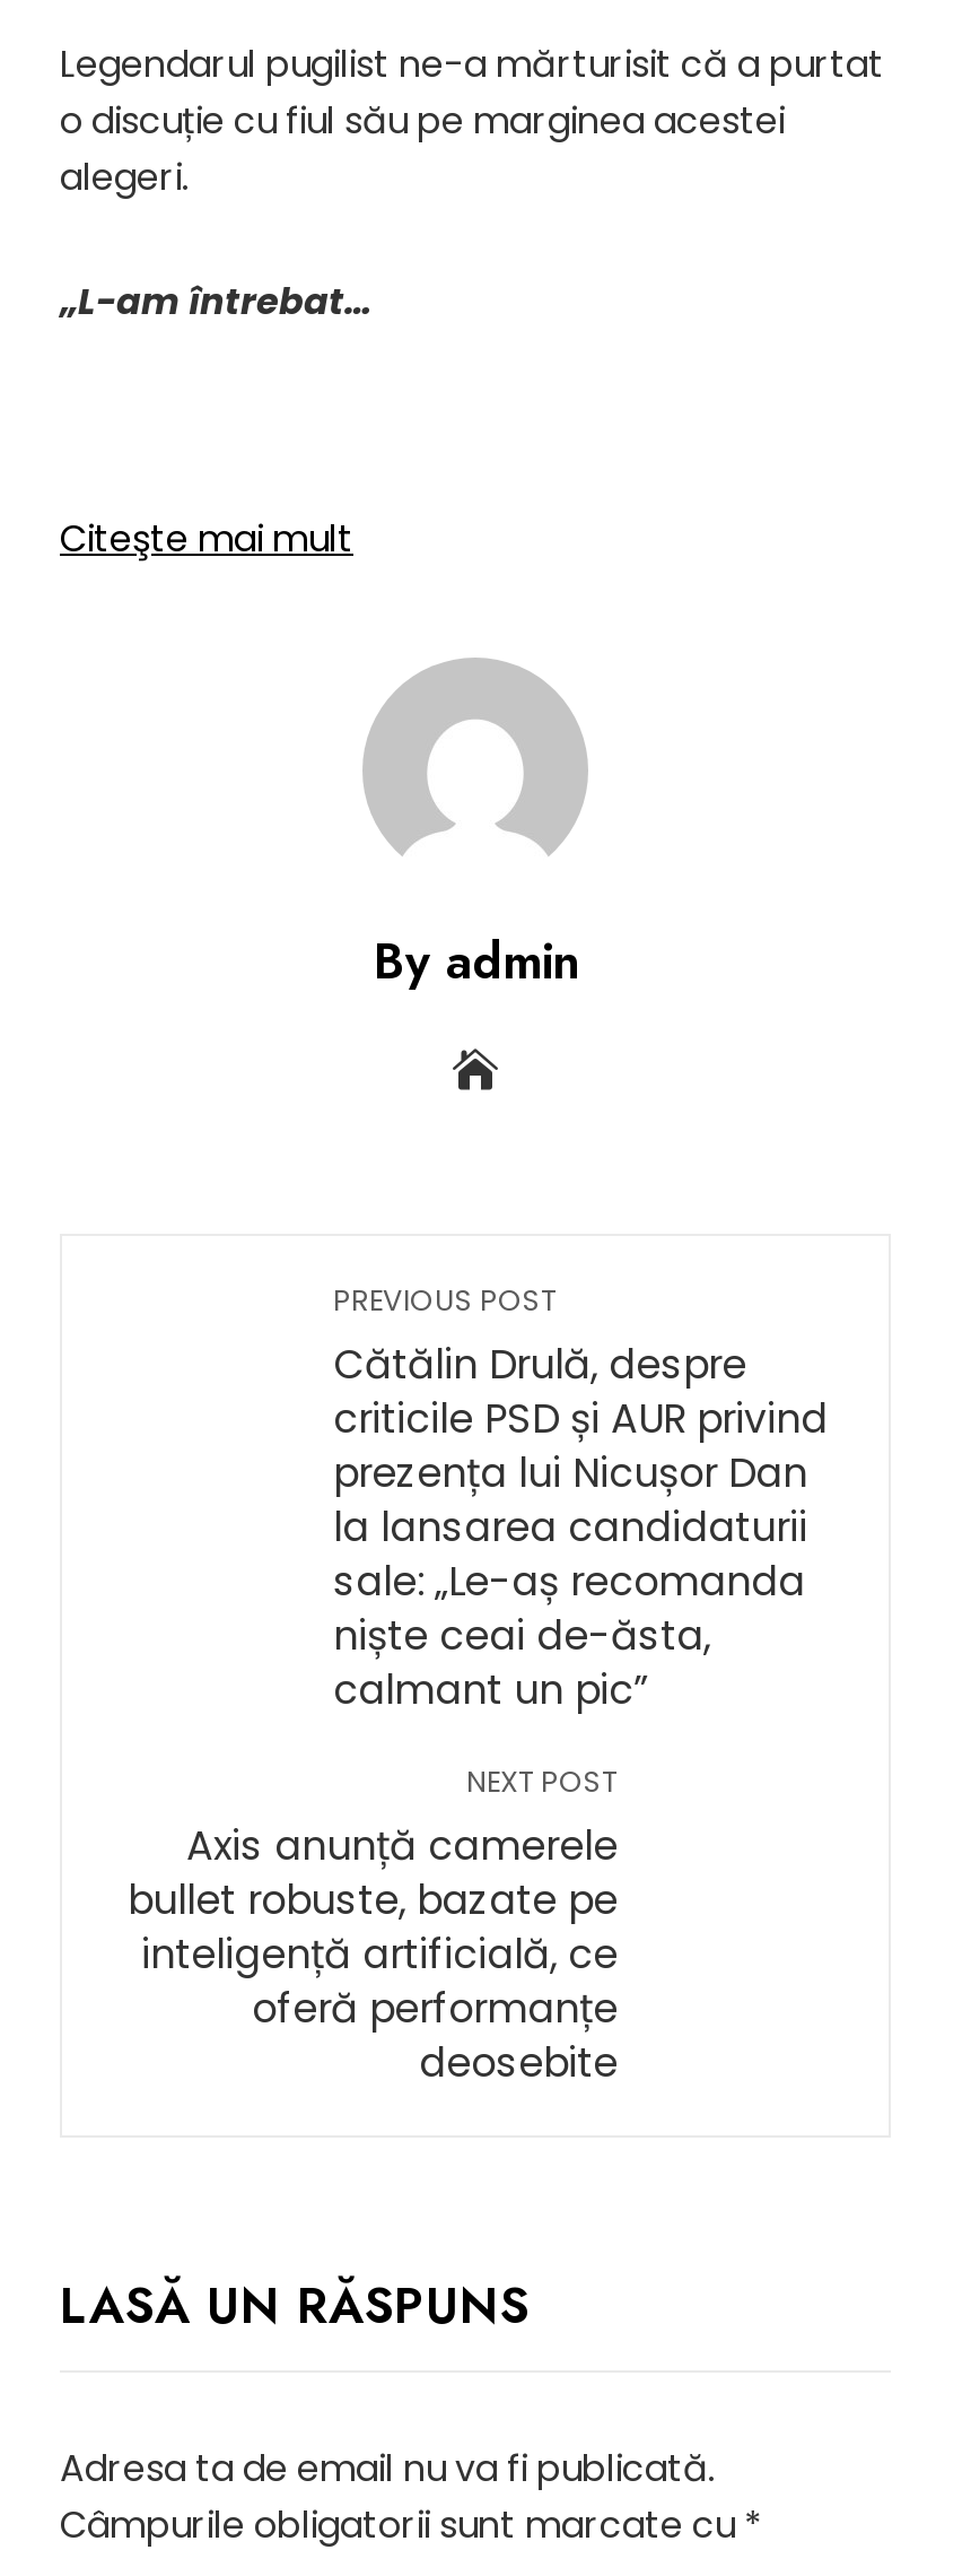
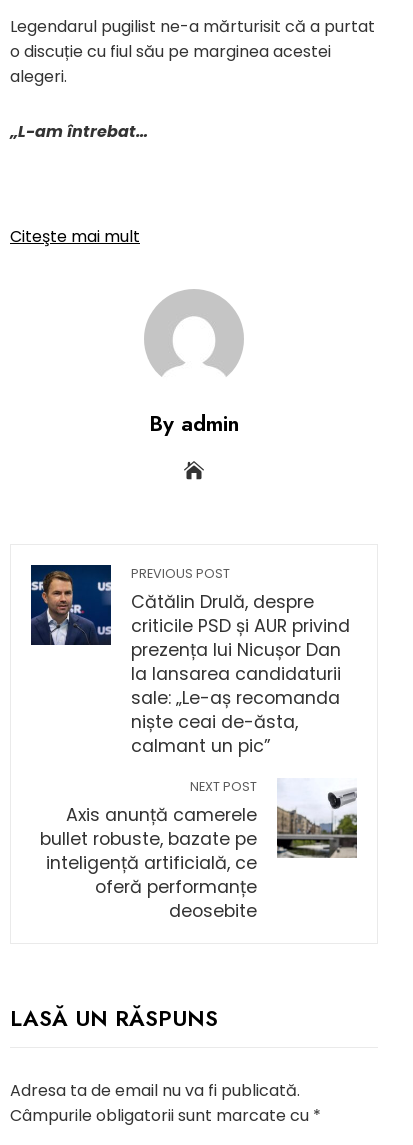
+ [image]

+ [image]
